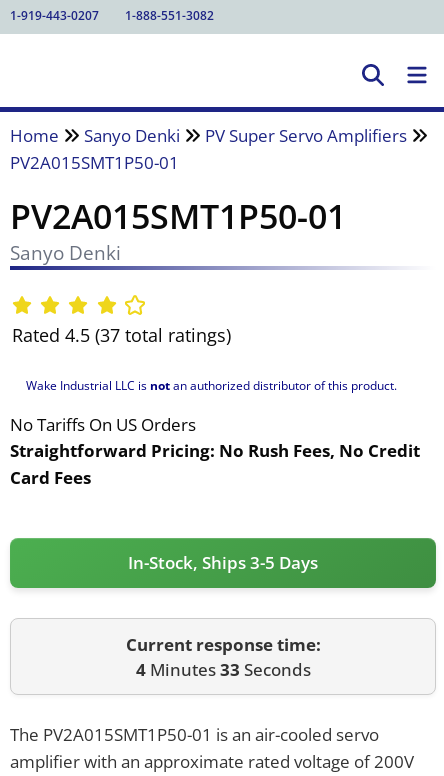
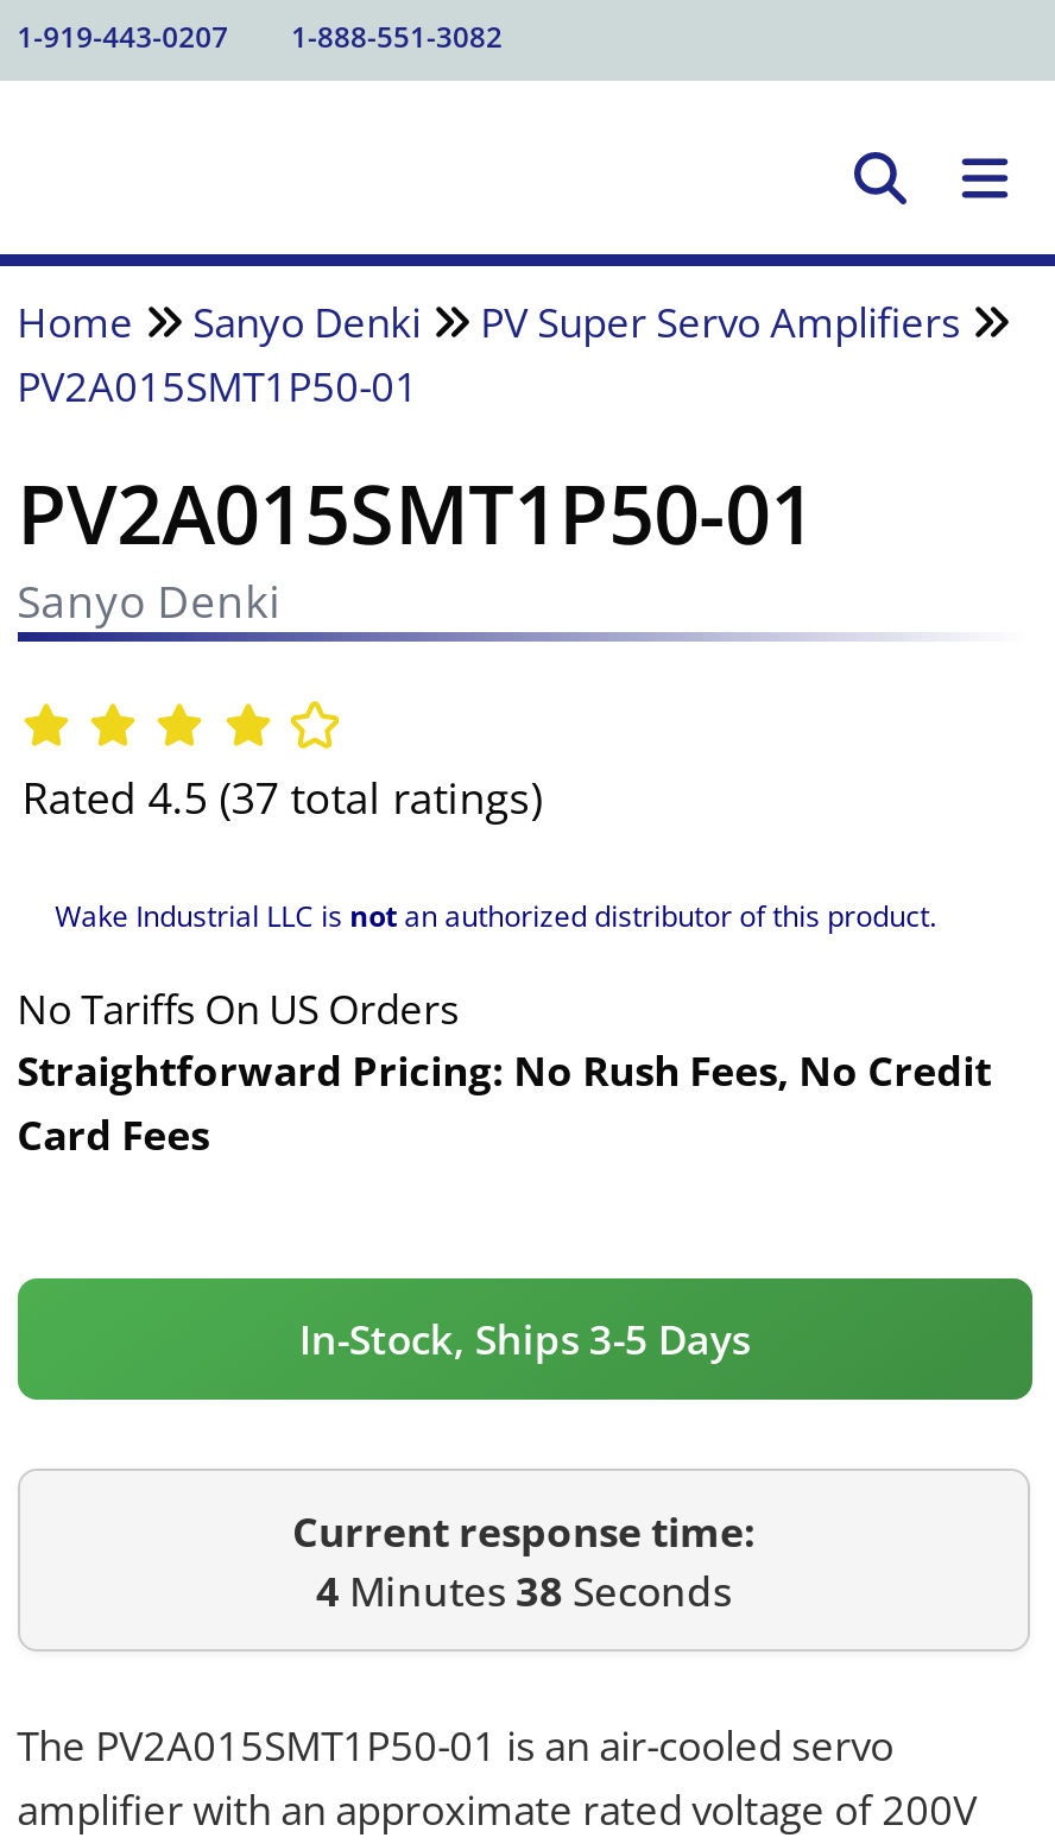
- 4 Minutes 33 Seconds
+ 4 Minutes 38 Seconds
